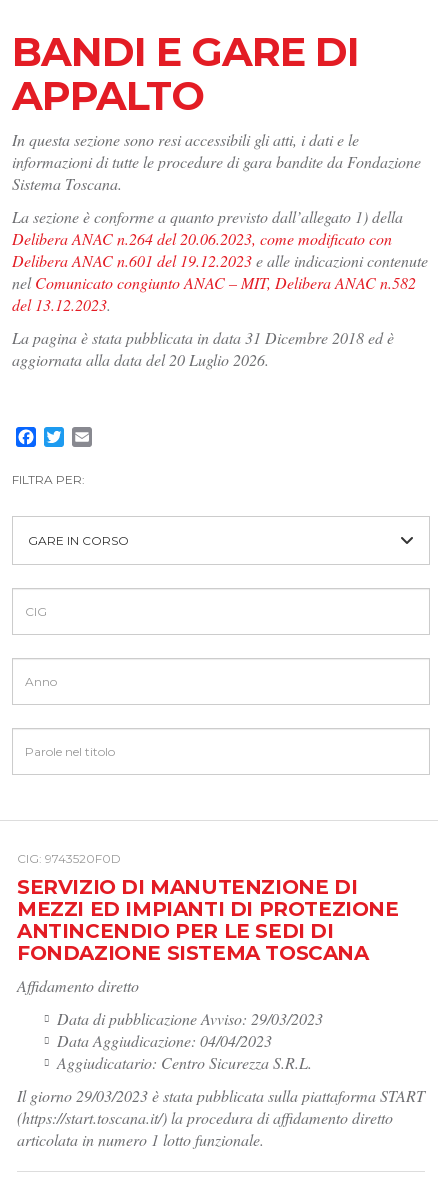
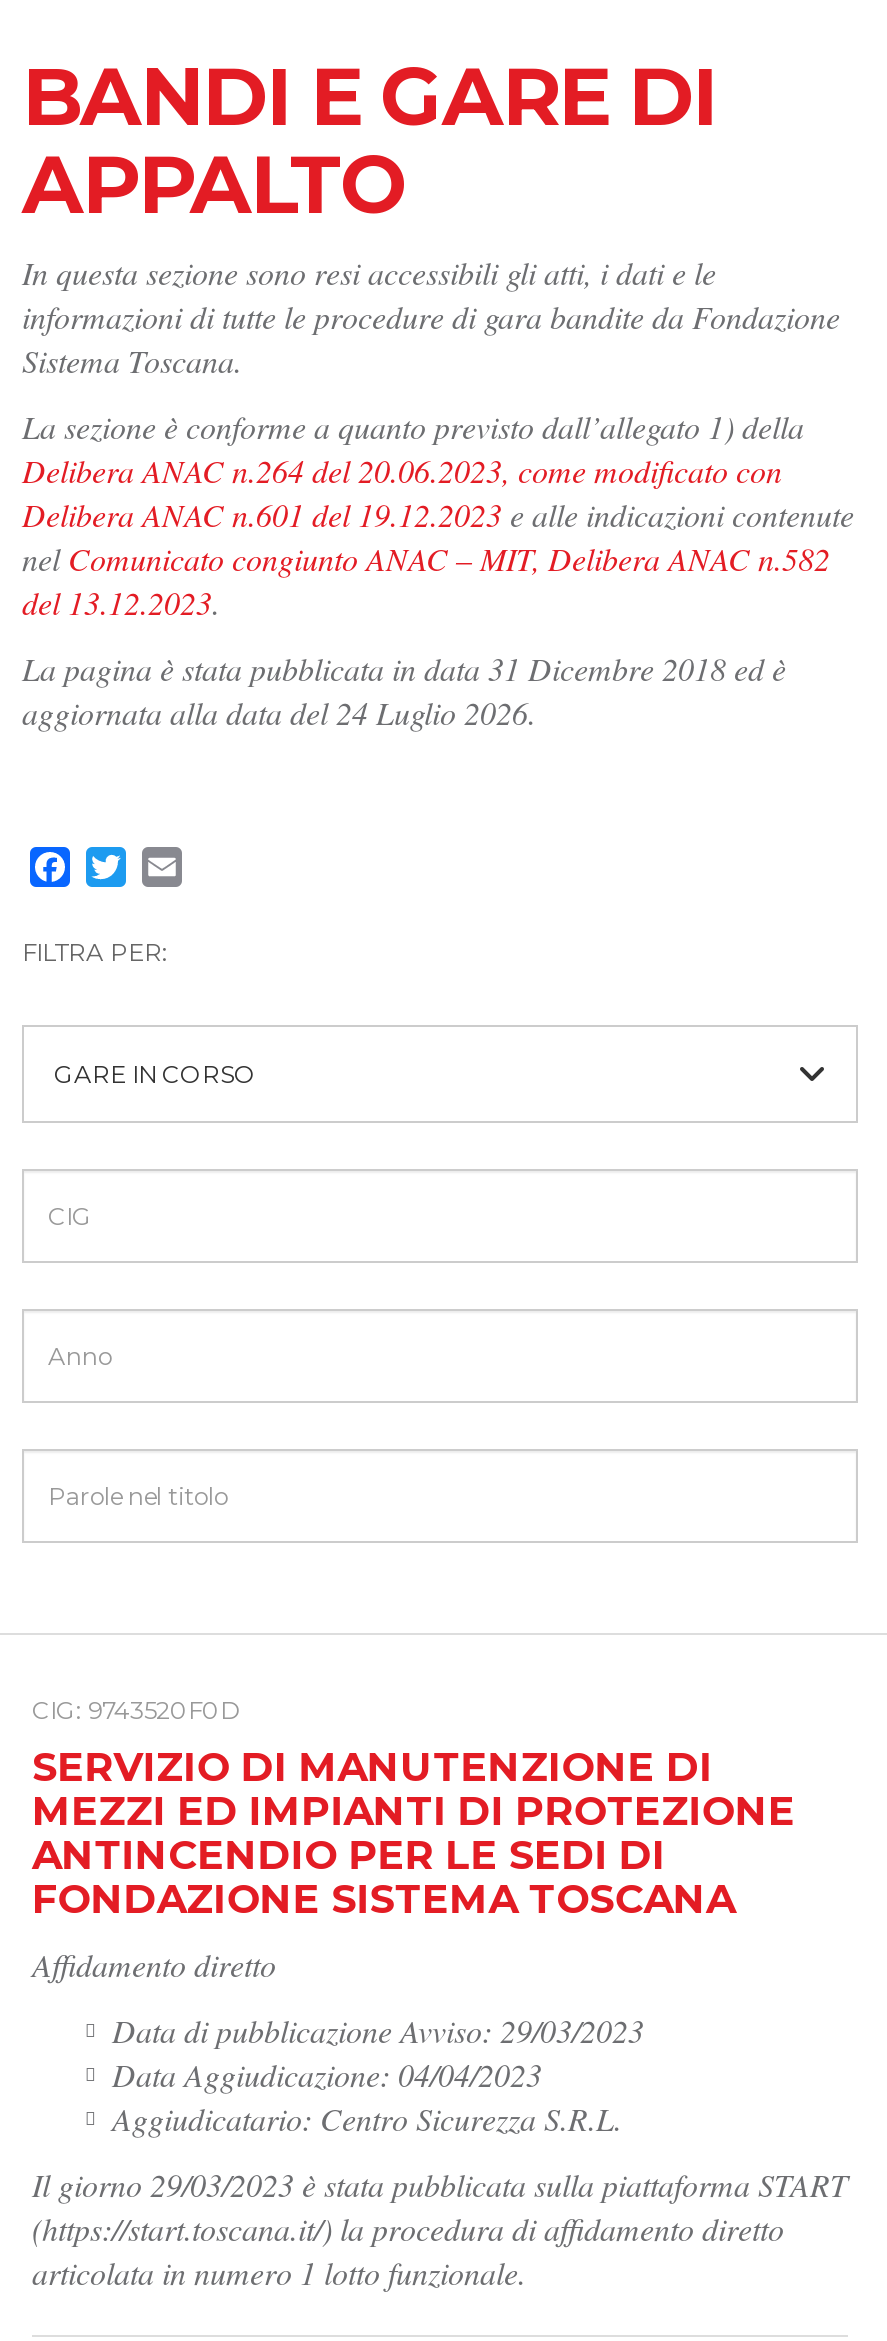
- aggiornata alla data del 20 Luglio 2026.
+ aggiornata alla data del 24 Luglio 2026.
